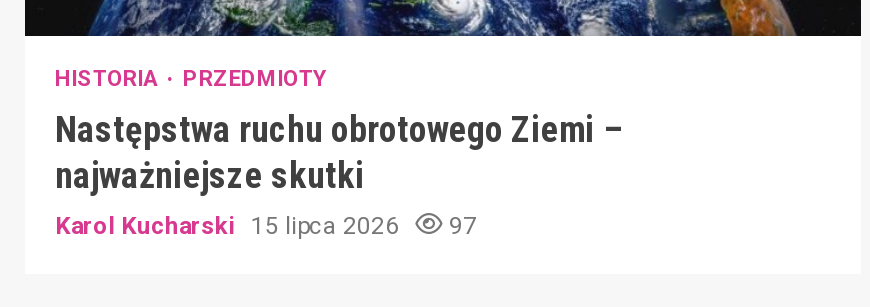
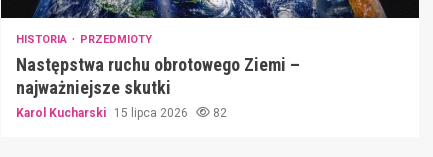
- Karol Kucharski 15 lipca 2026 97
+ Karol Kucharski 15 lipca 2026 82
